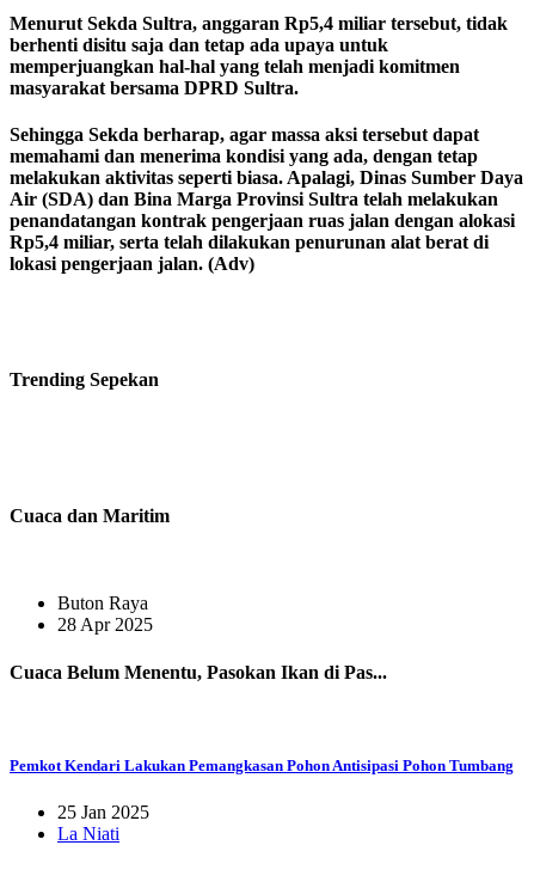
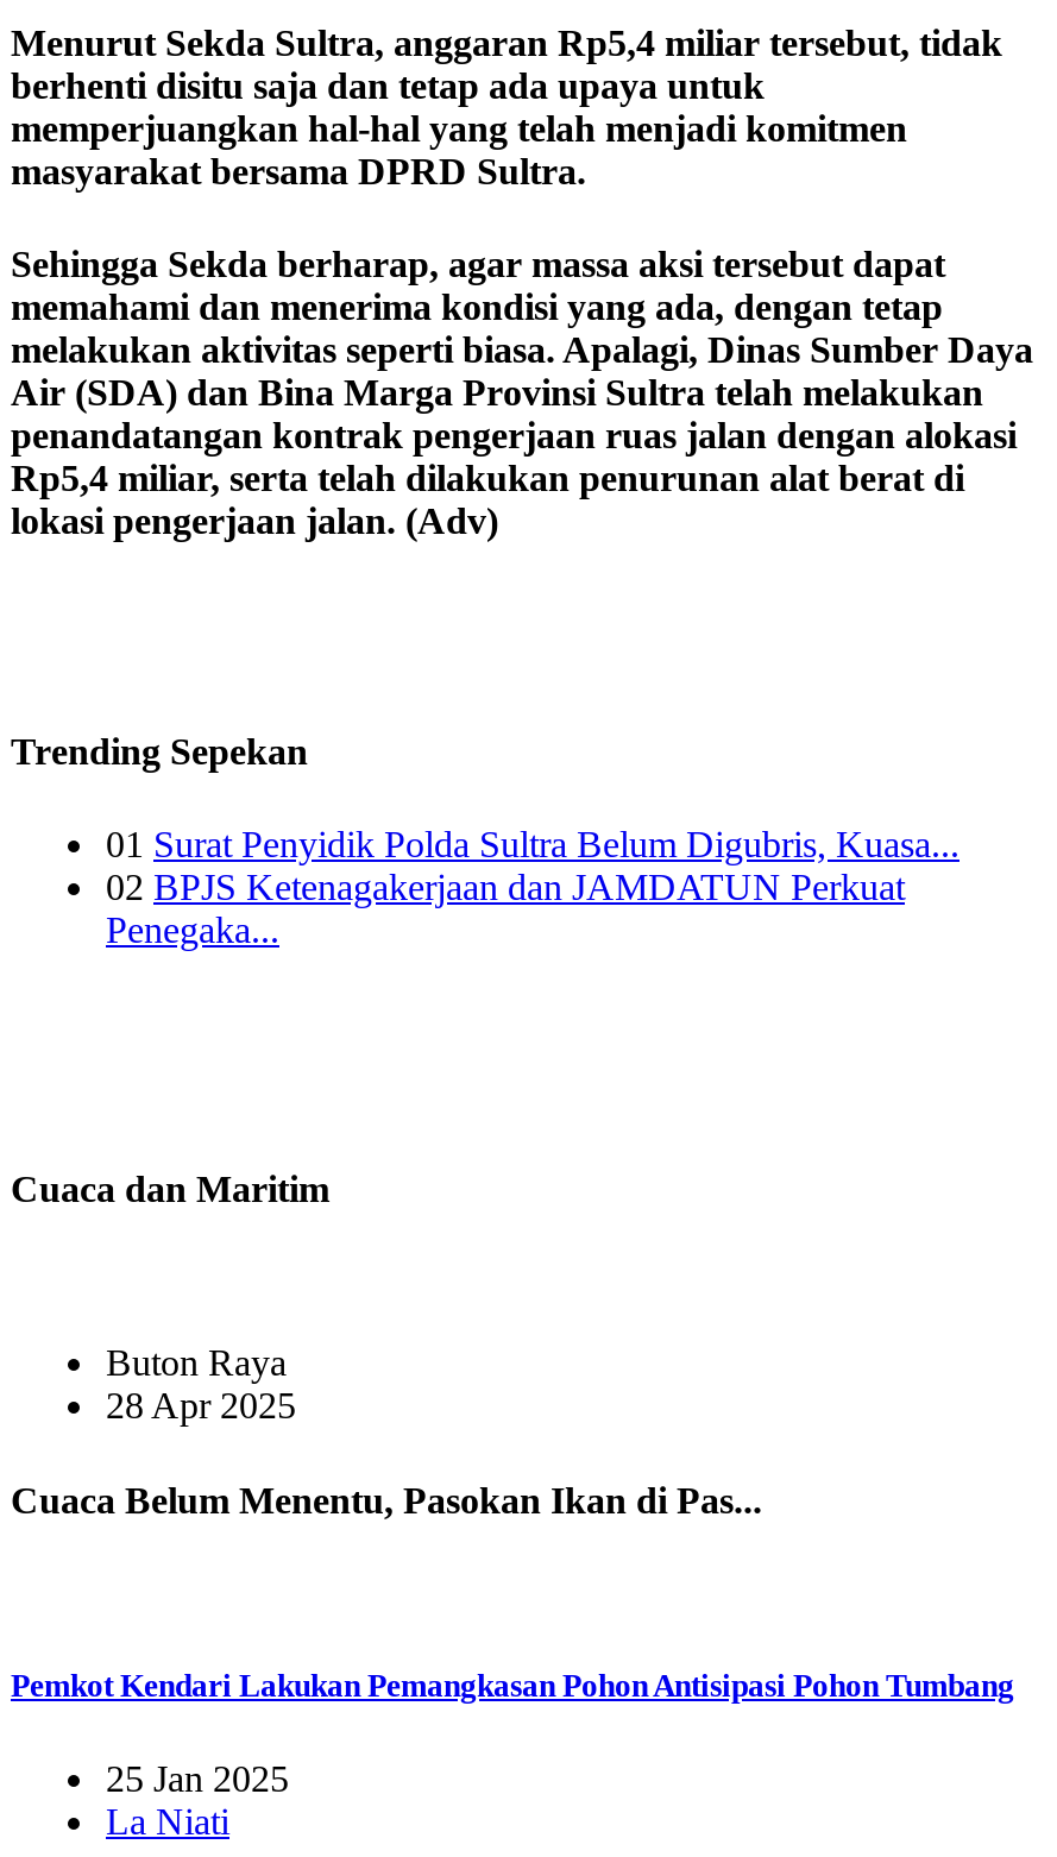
+ 01 Surat Penyidik Polda Sultra Belum Digubris, Kuasa...
+ 02 BPJS Ketenagakerjaan dan JAMDATUN Perkuat
+ Penegaka...
